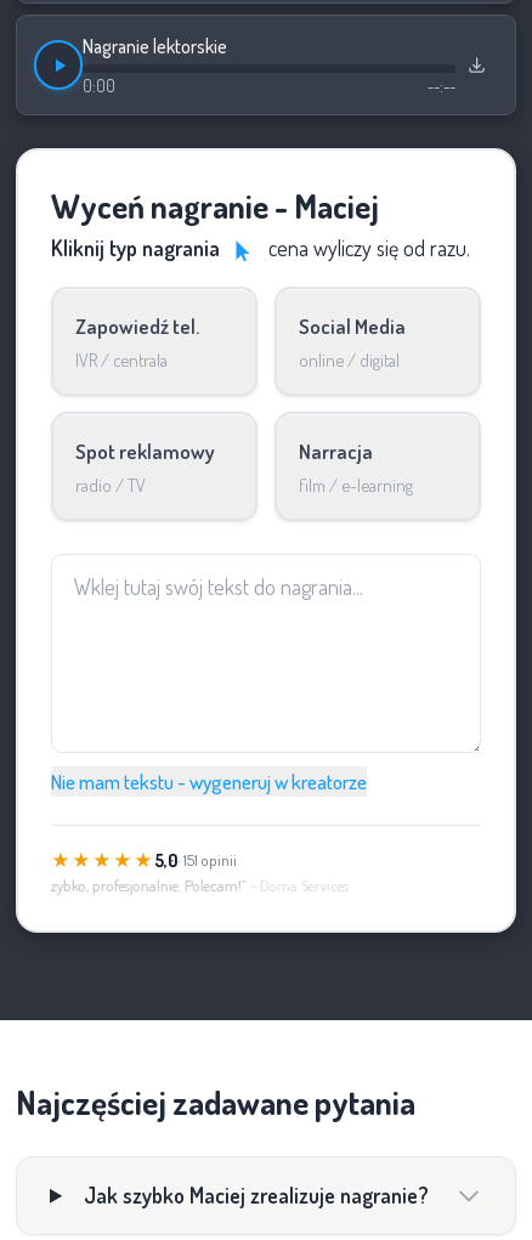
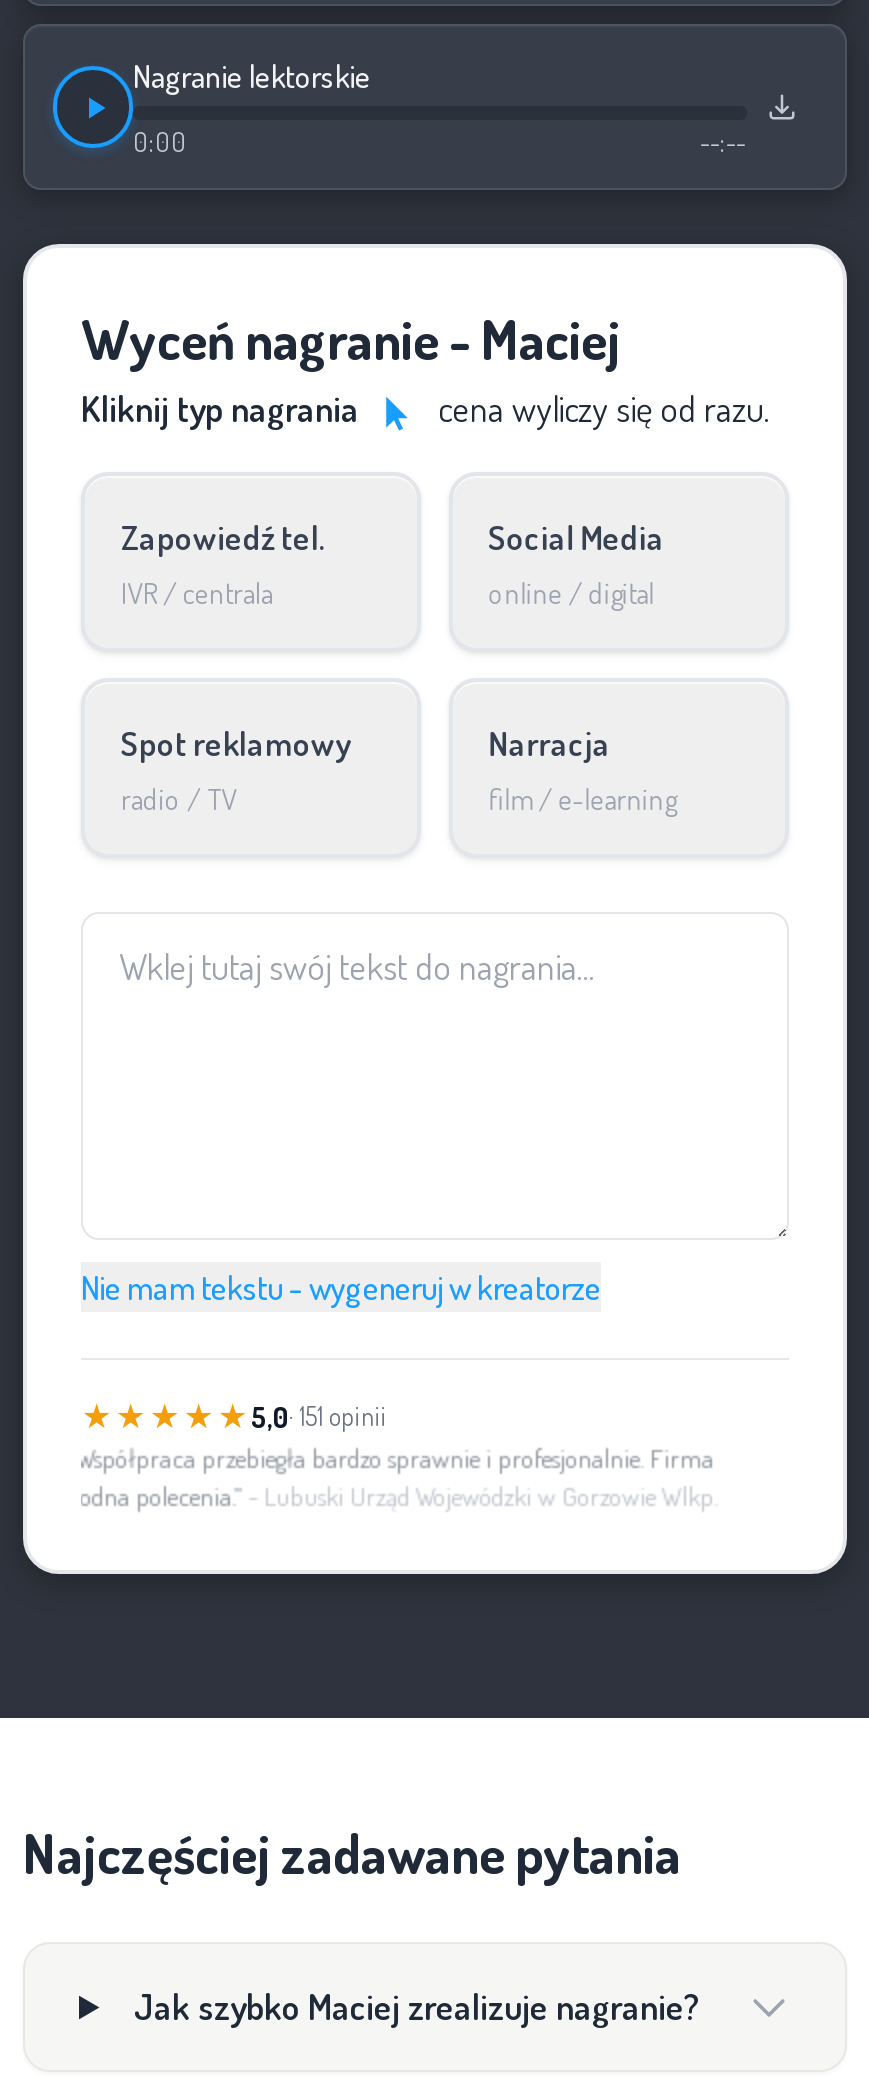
- „Szybko, profesjonalnie. Polecam!” - Doma Services
+ „Współpraca przebiegła bardzo sprawnie i profesjonalnie. Firma
+ godna polecenia.” - Lubuski Urząd Wojewódzki w Gorzowie Wlkp.
